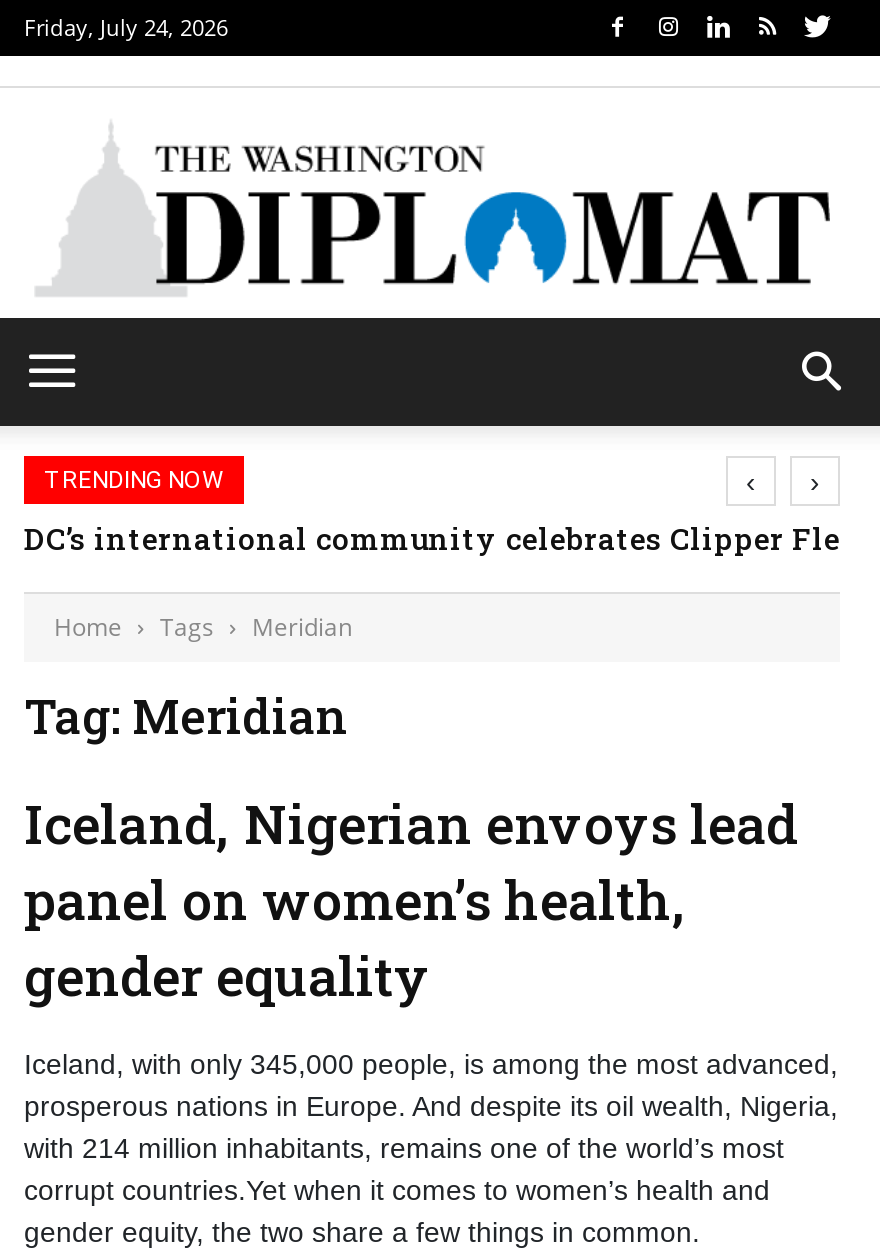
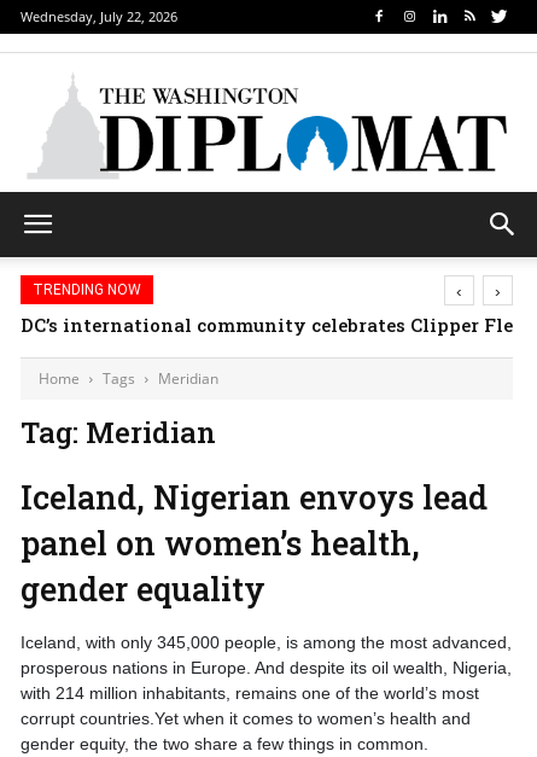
- Friday, July 24, 2026
+ Wednesday, July 22, 2026
